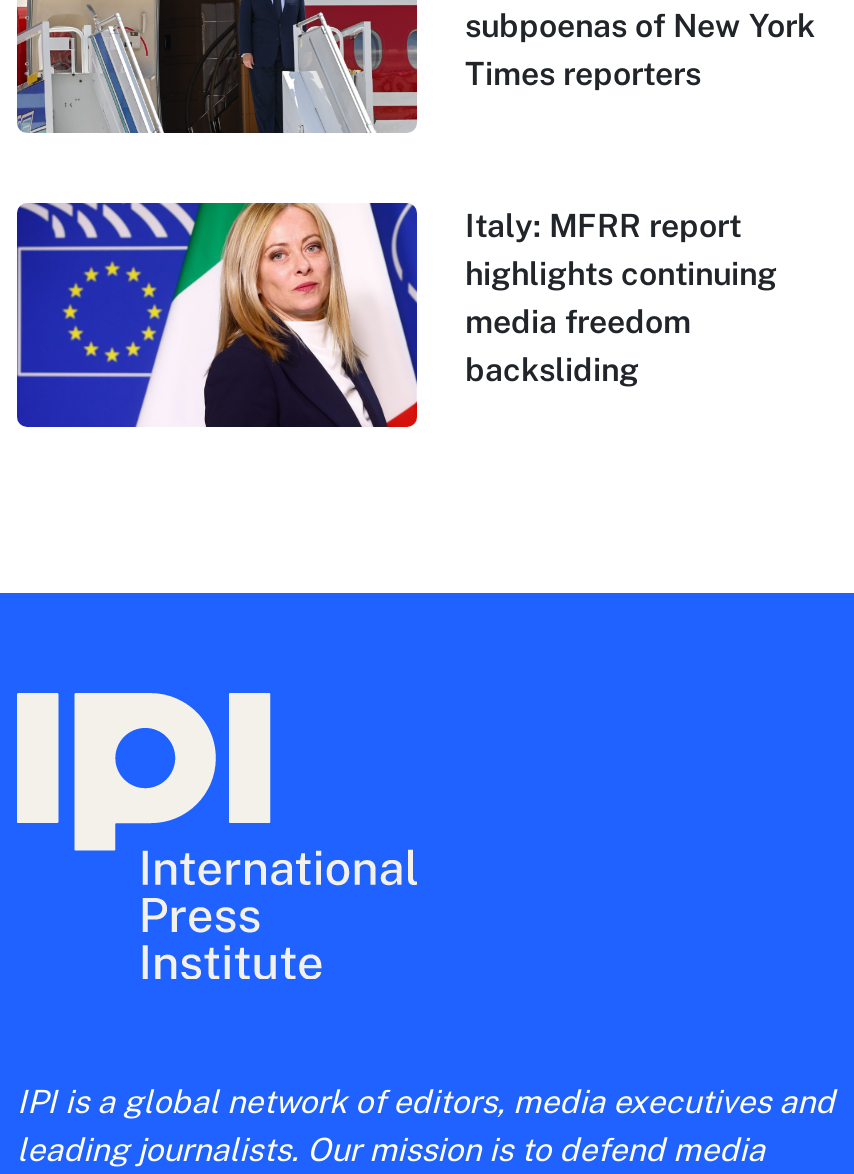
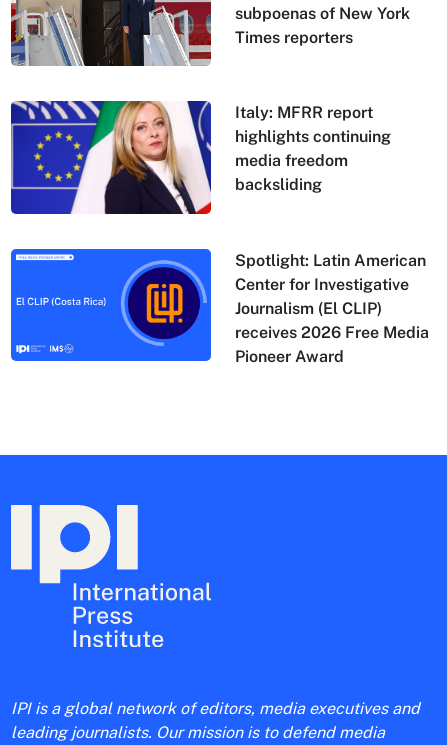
+ [image]
+ Spotlight: Latin American
+ Center for Investigative
+ Journalism (El CLIP)
+ receives 2026 Free Media
+ Pioneer Award
